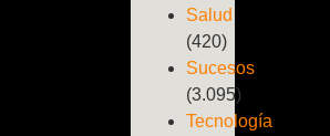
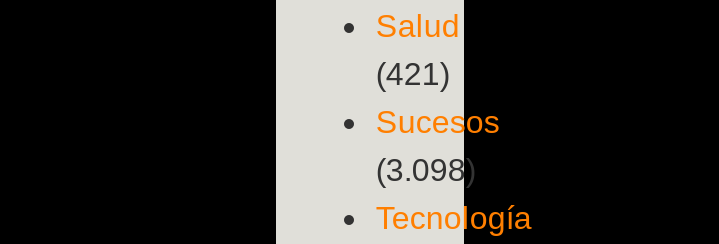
- (420)
+ (421)

- (3.095)
+ (3.098)
